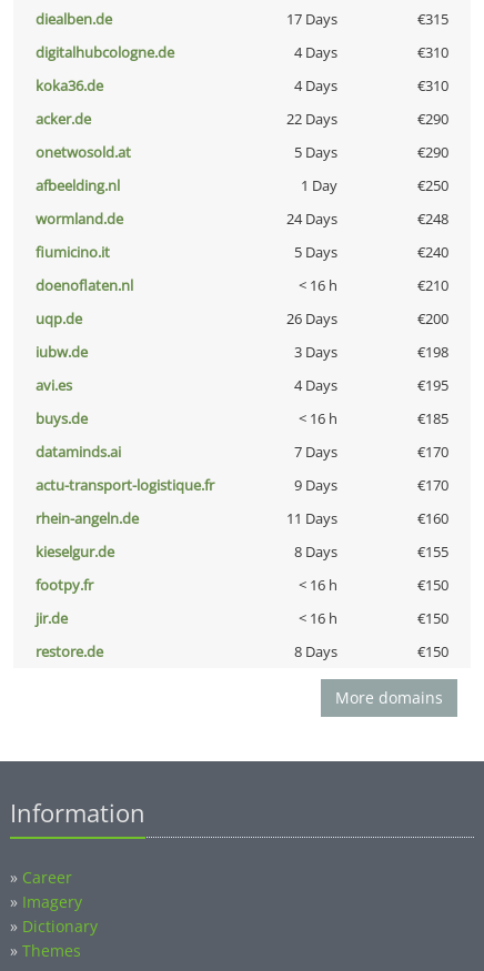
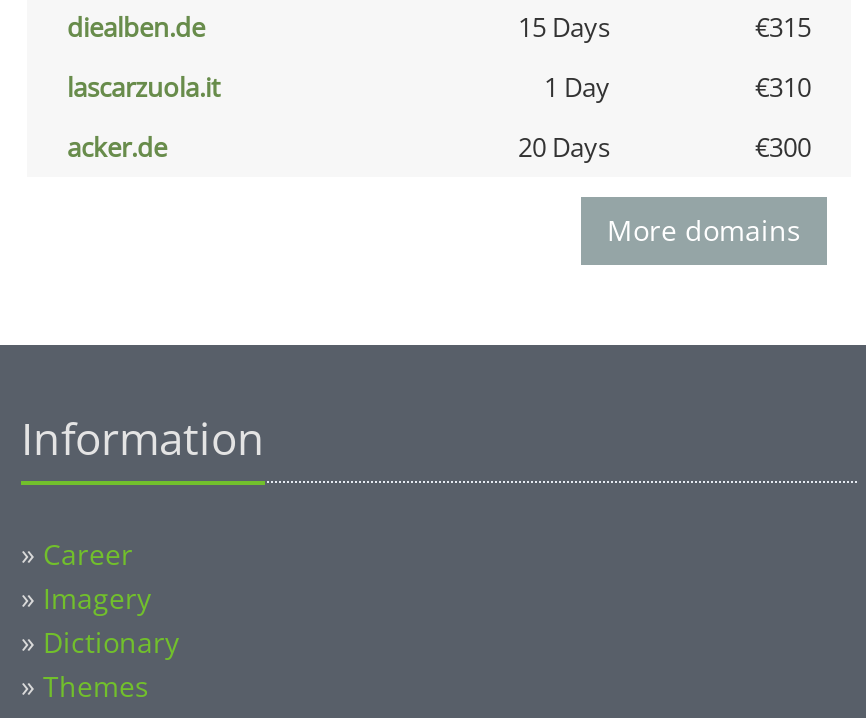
- 17 Days
+ 15 Days

- digitalhubcologne.de
- 4 Days
- €310
- koka36.de
- 4 Days
+ lascarzuola.it
+ 1 Day

- 22 Days
- €290
- onetwosold.at
- 5 Days
- €290
- afbeelding.nl
- 1 Day
- €250
- wormland.de
- 24 Days
- €248
- fiumicino.it
- 5 Days
- €240
- doenoflaten.nl
- < 16 h
- €210
- uqp.de
- 26 Days
- €200
- iubw.de
- 3 Days
- €198
- avi.es
- 4 Days
- €195
- buys.de
- < 16 h
- €185
- dataminds.ai
- 7 Days
- €170
- actu-transport-logistique.fr
- 9 Days
- €170
- rhein-angeln.de
- 11 Days
- €160
- kieselgur.de
- 8 Days
- €155
- footpy.fr
- < 16 h
- €150
- jir.de
- < 16 h
- €150
- restore.de
- 8 Days
- €150
+ 20 Days
+ €300
